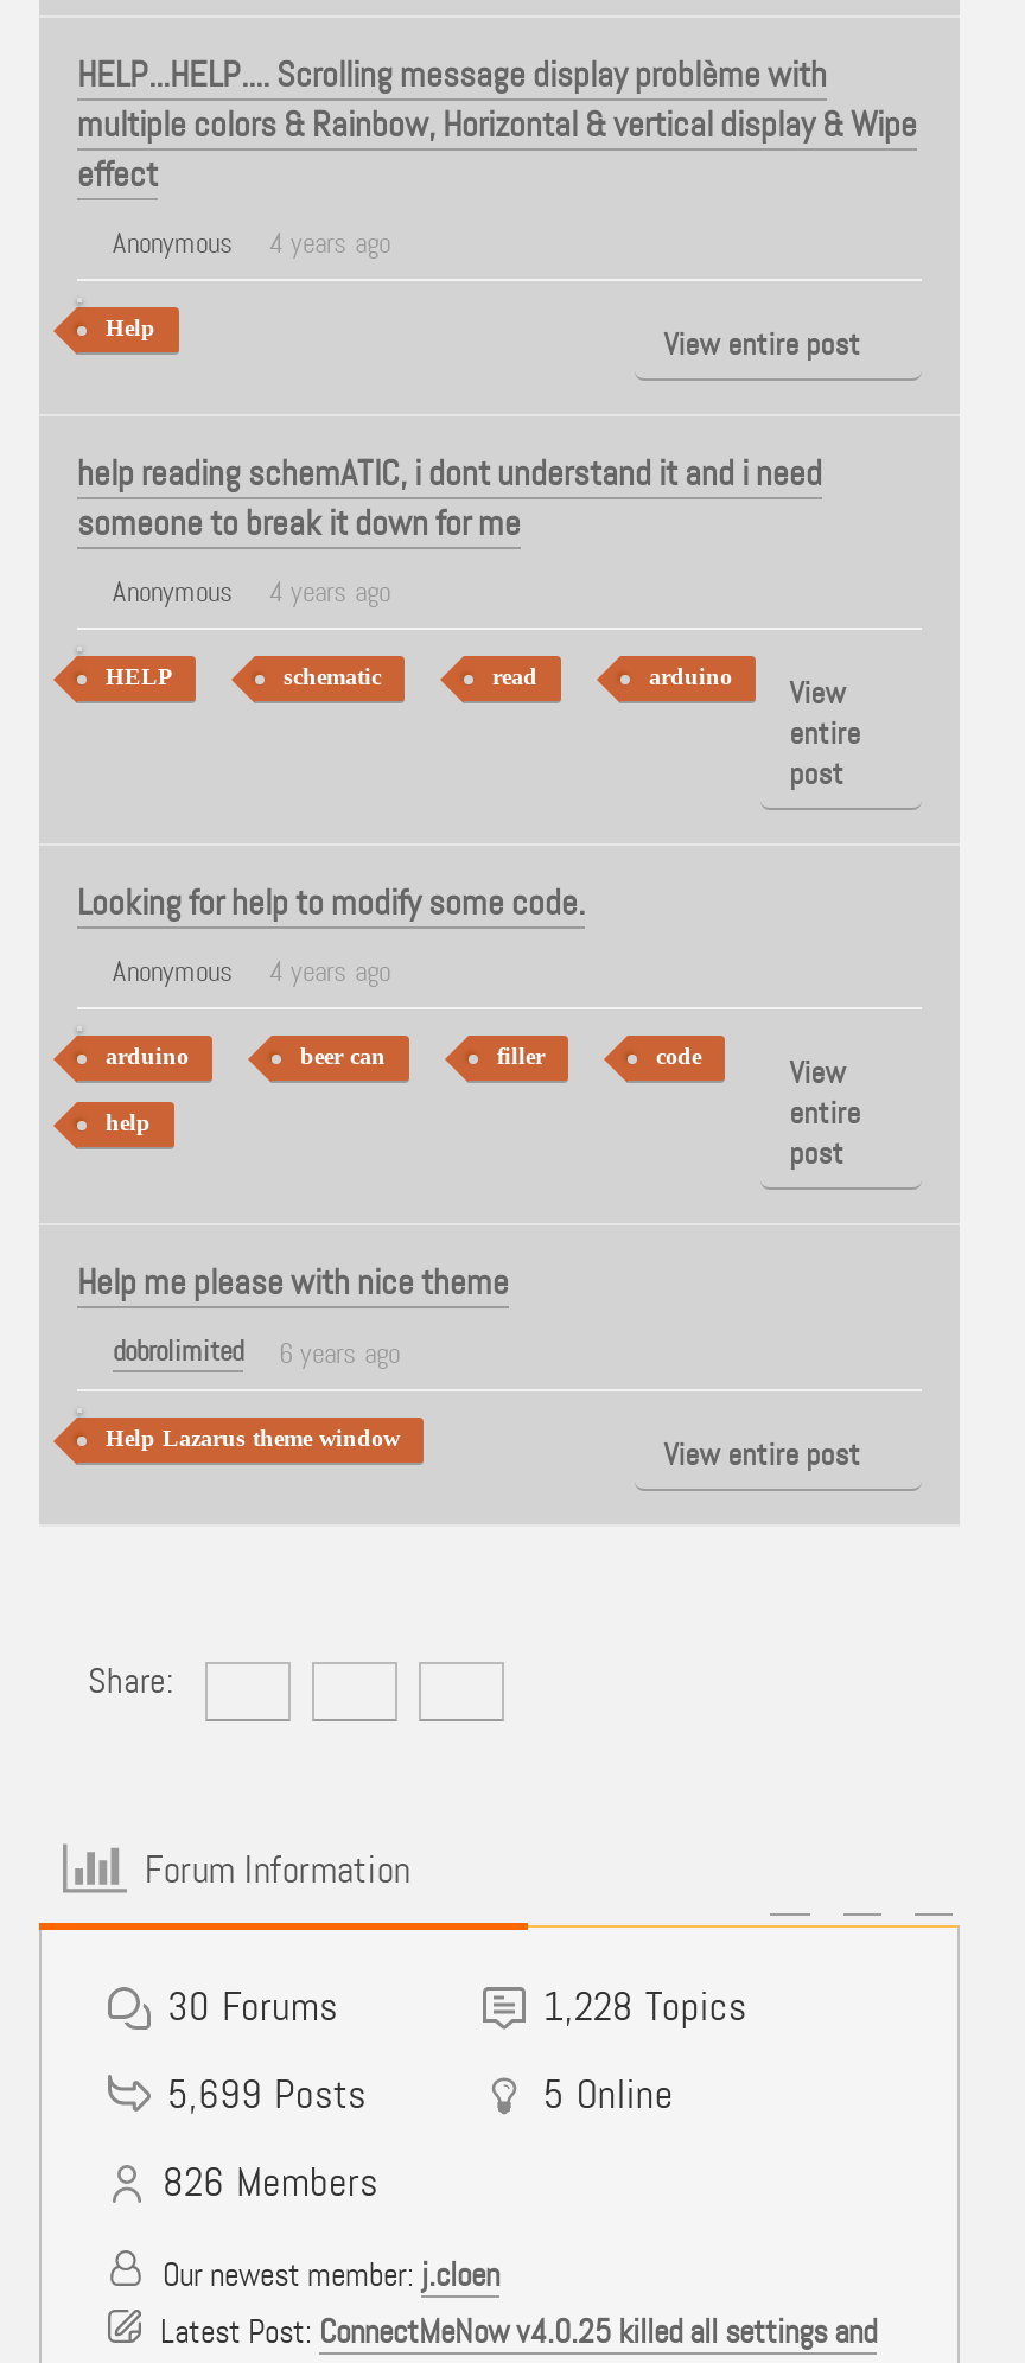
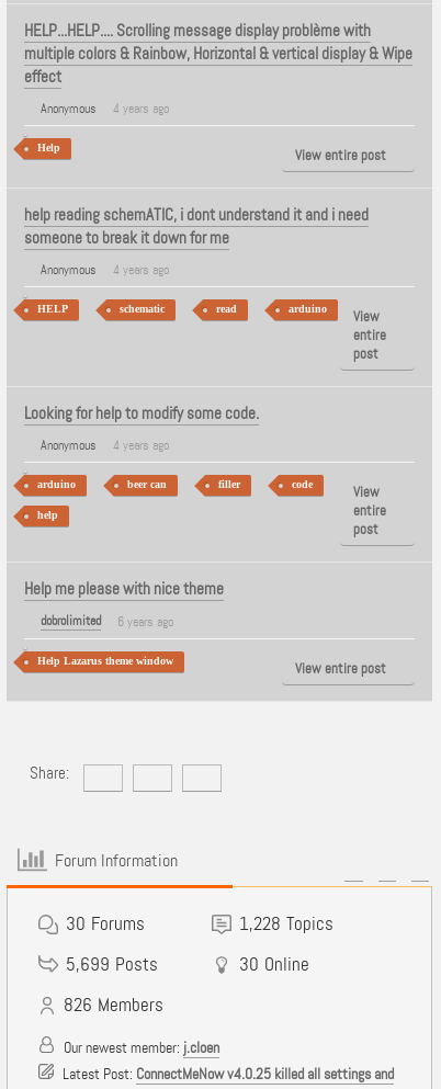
- 5 Online
+ 30 Online
